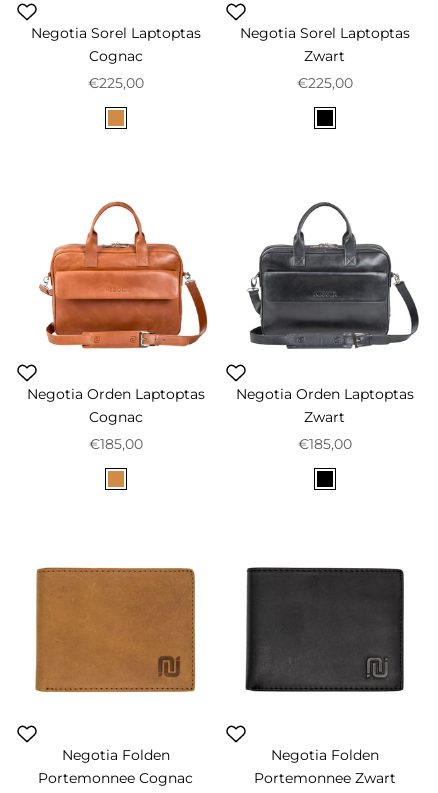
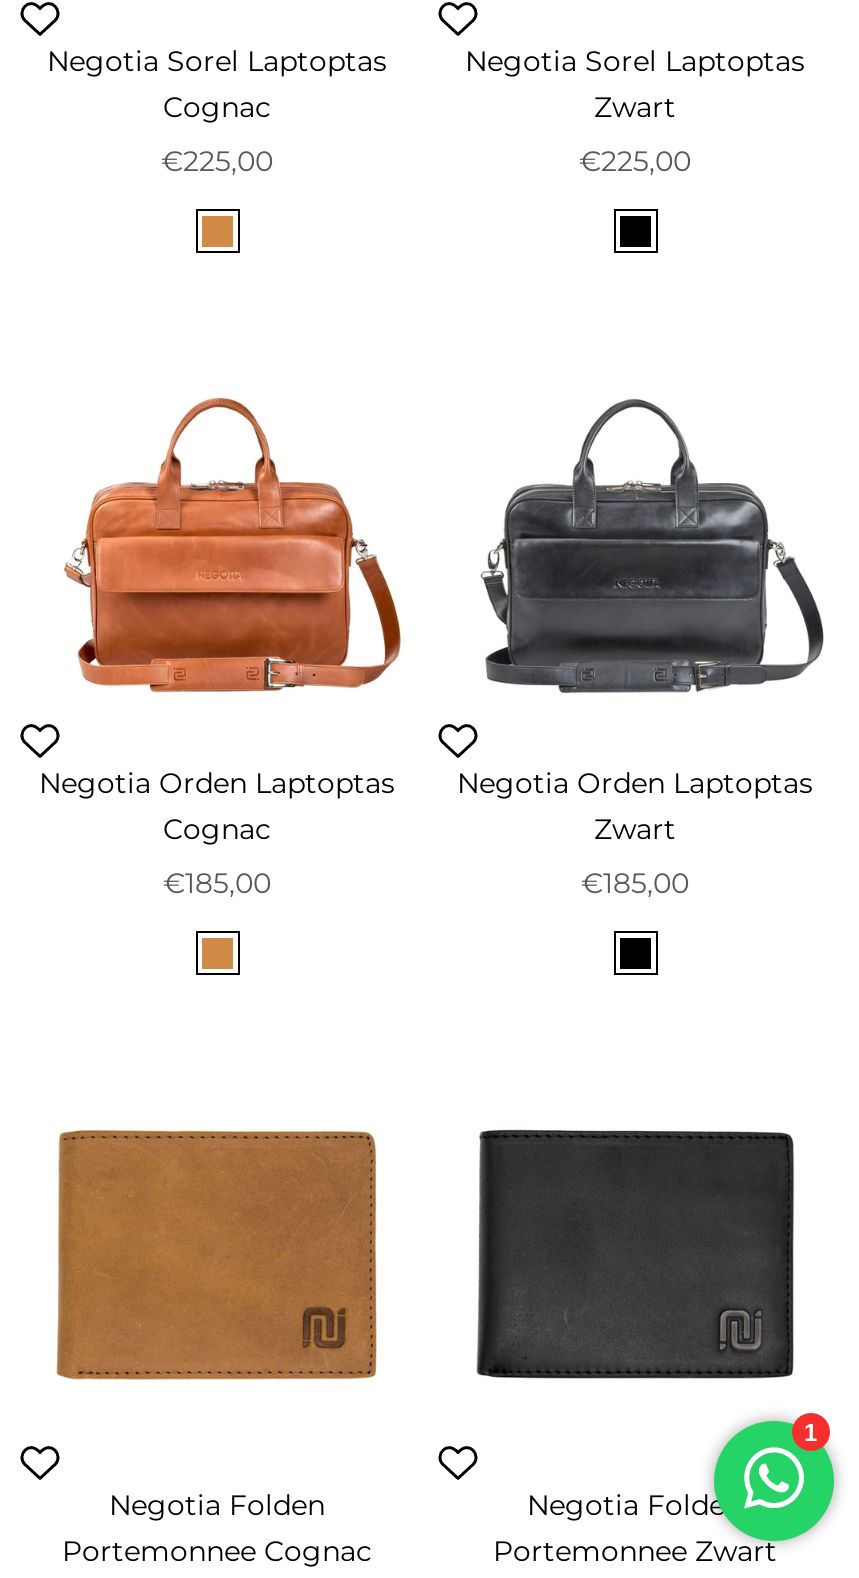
+ [image]
